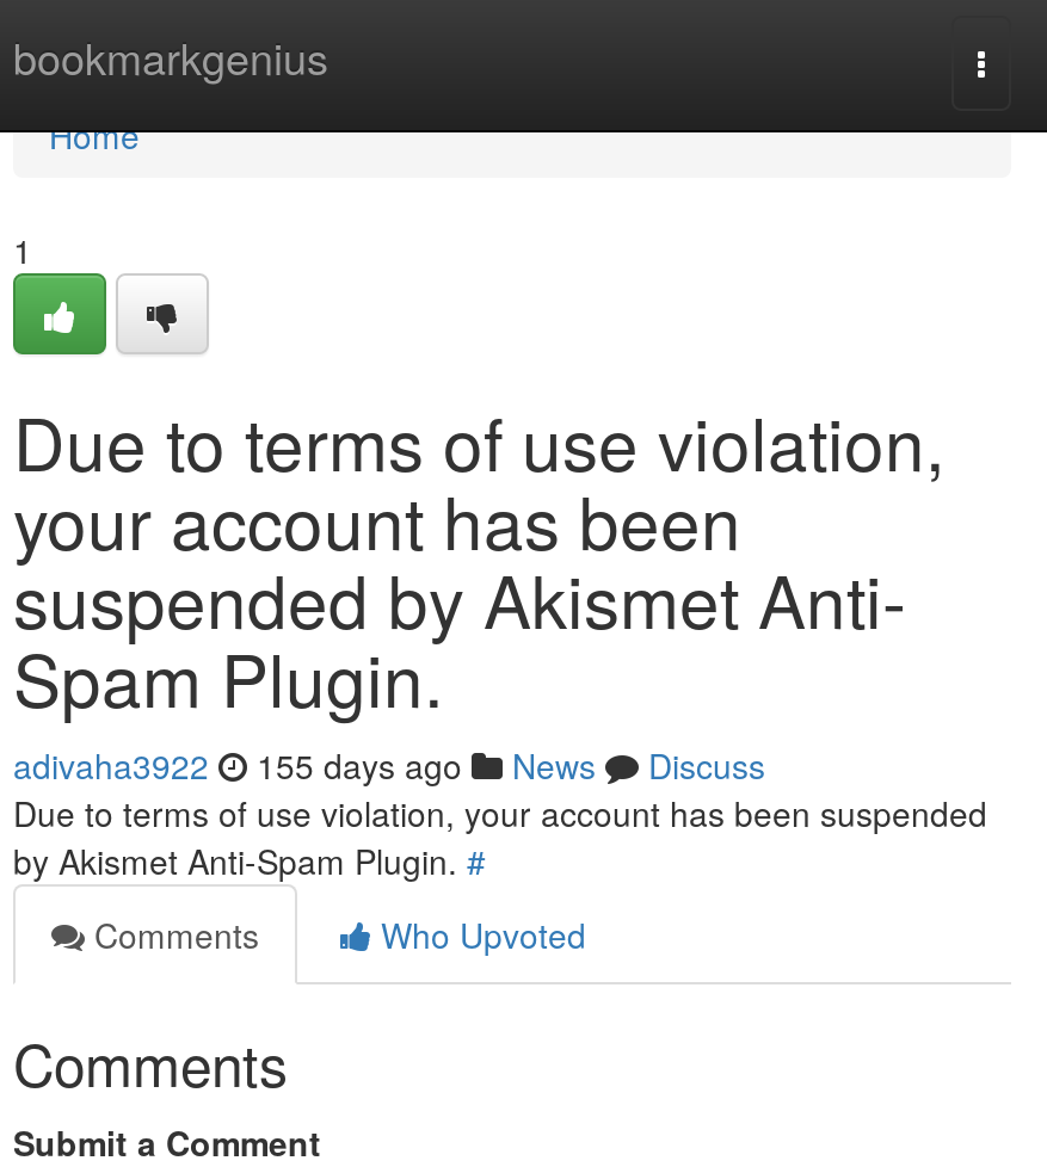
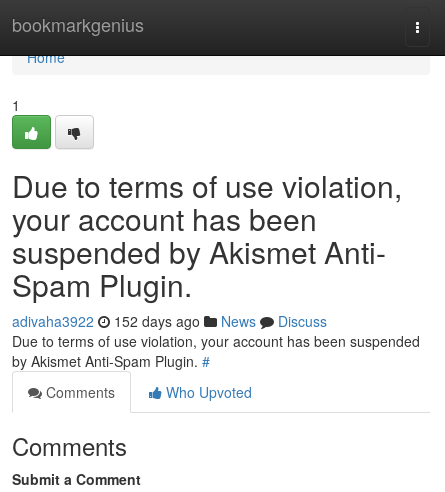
- adivaha3922 155 days ago News Discuss
+ adivaha3922 152 days ago News Discuss
